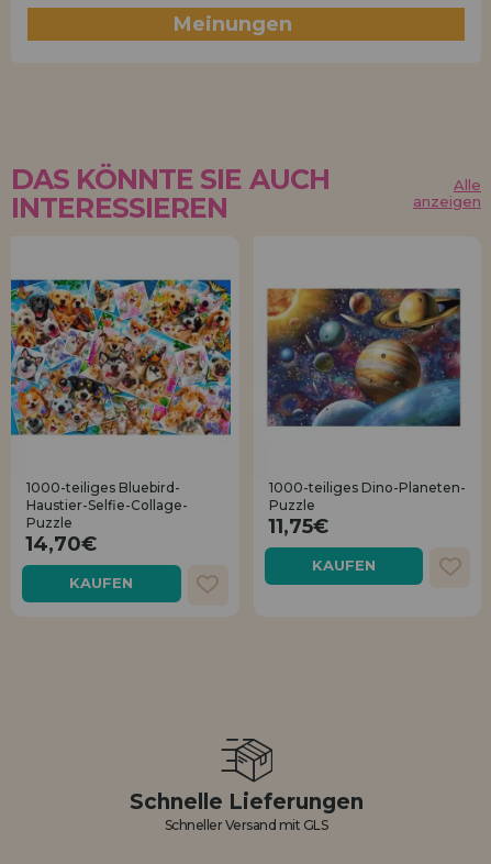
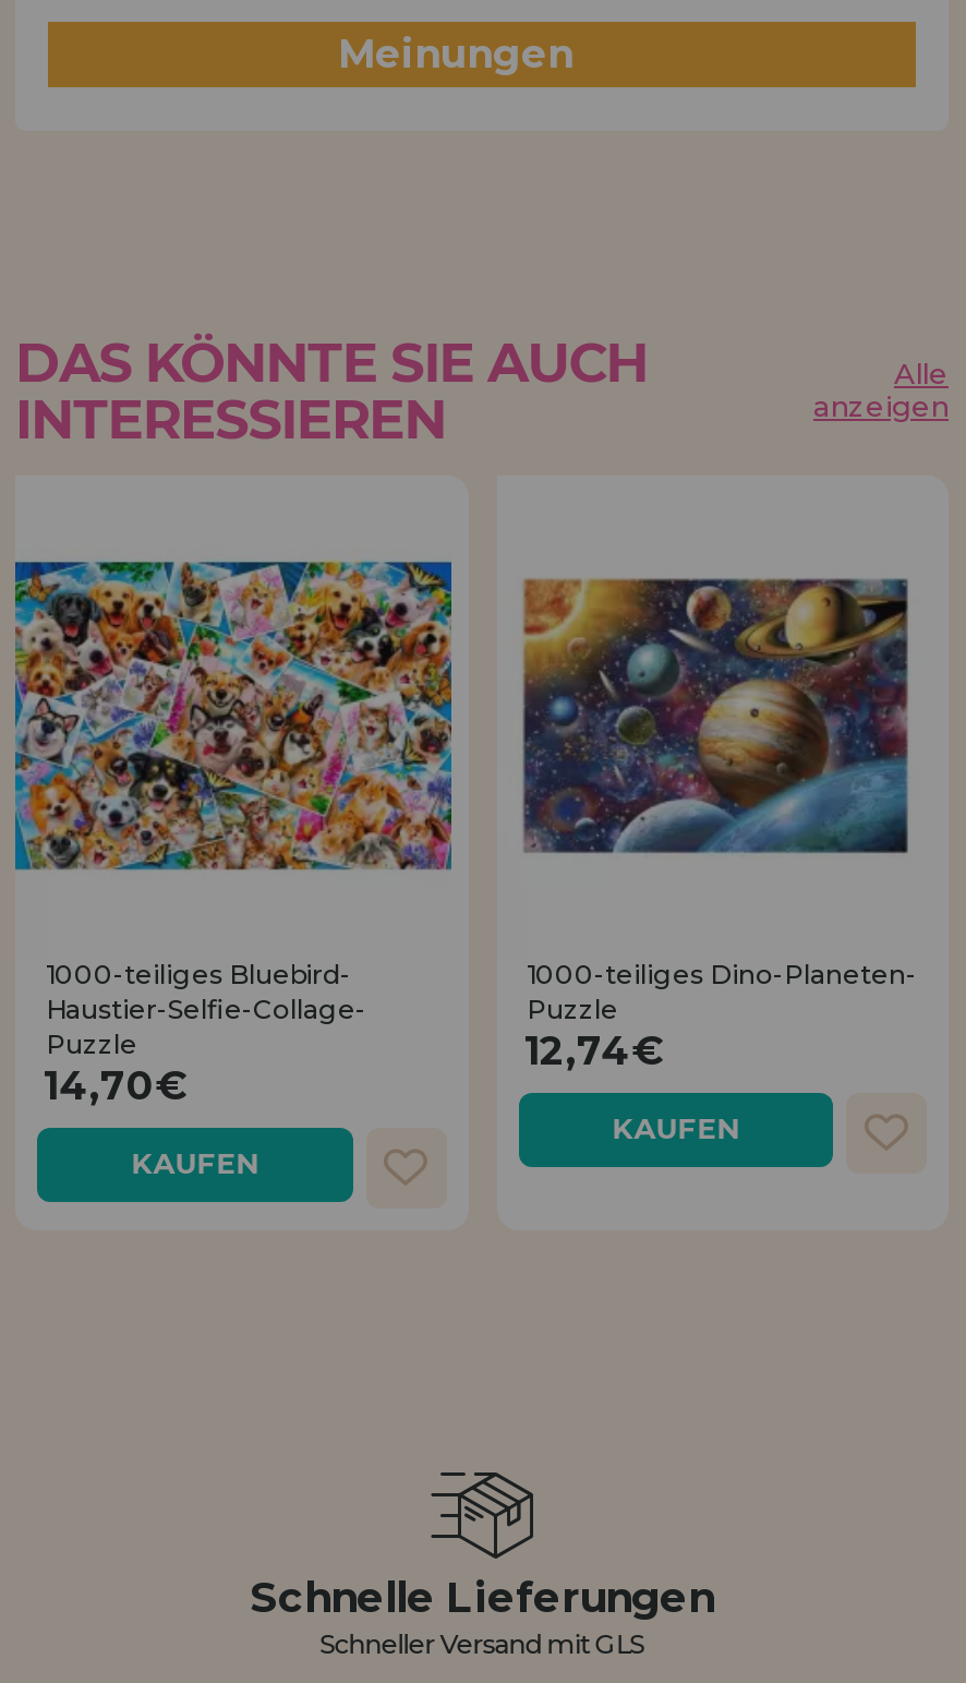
- 11,75€
+ 12,74€
